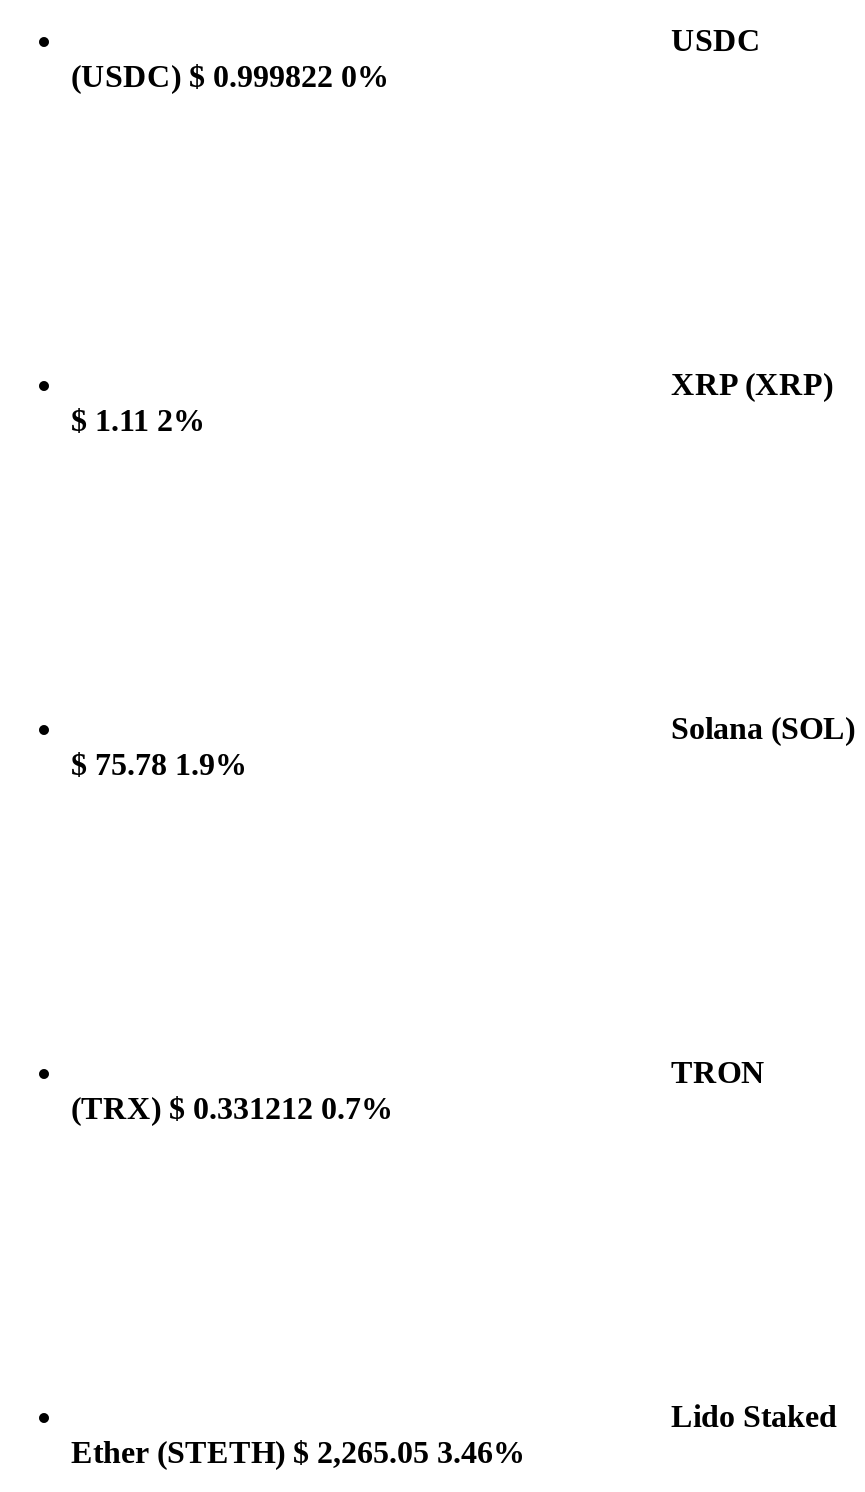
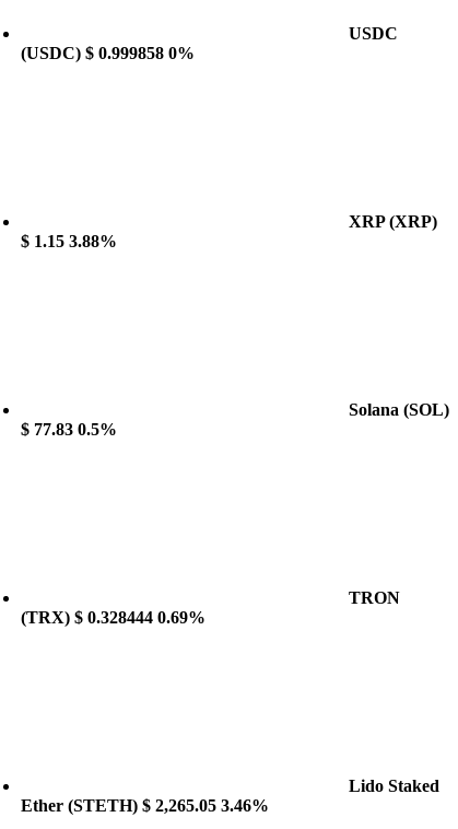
- (USDC) $ 0.999822 0%
+ (USDC) $ 0.999858 0%

- $ 1.11 2%
+ $ 1.15 3.88%

- $ 75.78 1.9%
+ $ 77.83 0.5%

- (TRX) $ 0.331212 0.7%
+ (TRX) $ 0.328444 0.69%
